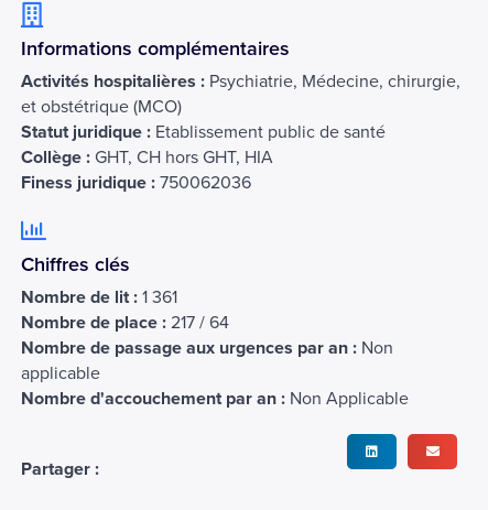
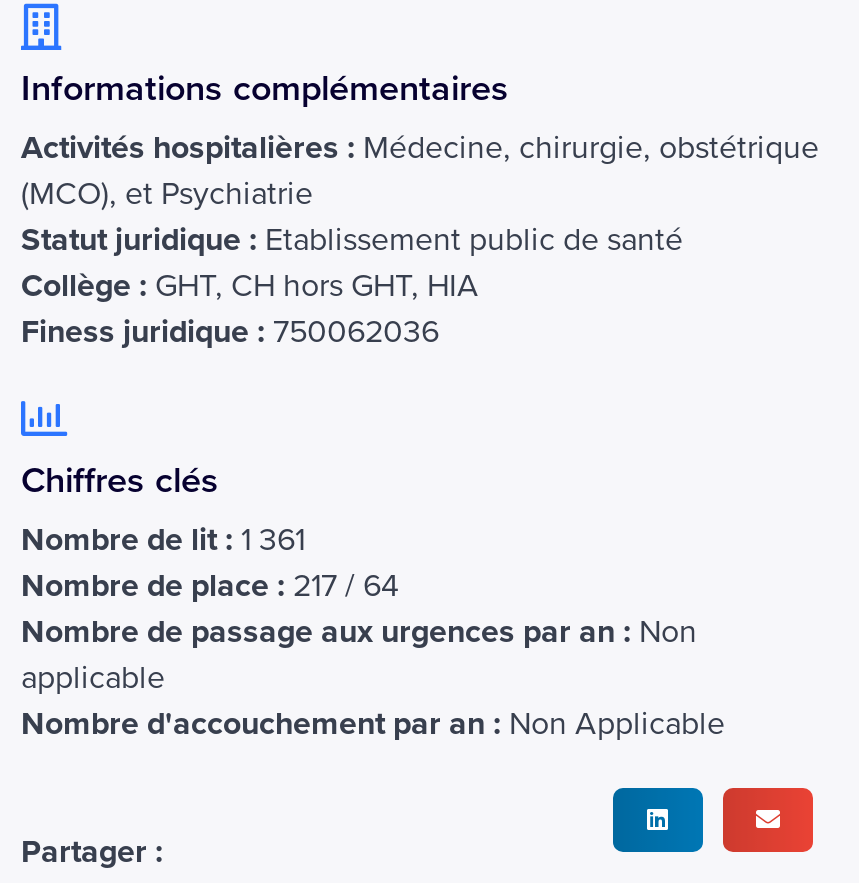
- Activités hospitalières : Psychiatrie, Médecine, chirurgie,
- et obstétrique (MCO)
+ Activités hospitalières : Médecine, chirurgie, obstétrique
+ (MCO), et Psychiatrie
